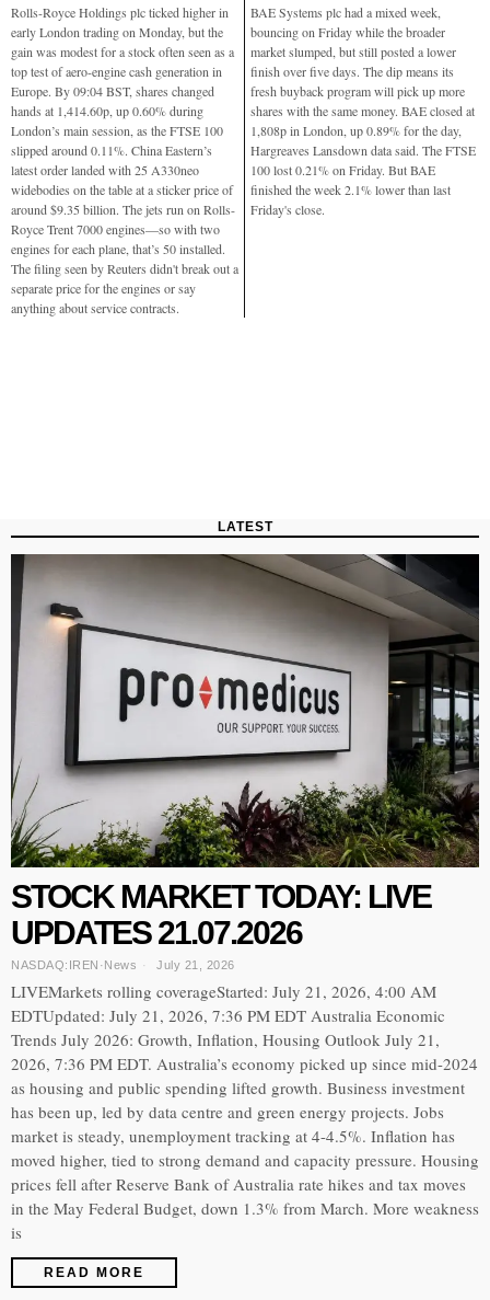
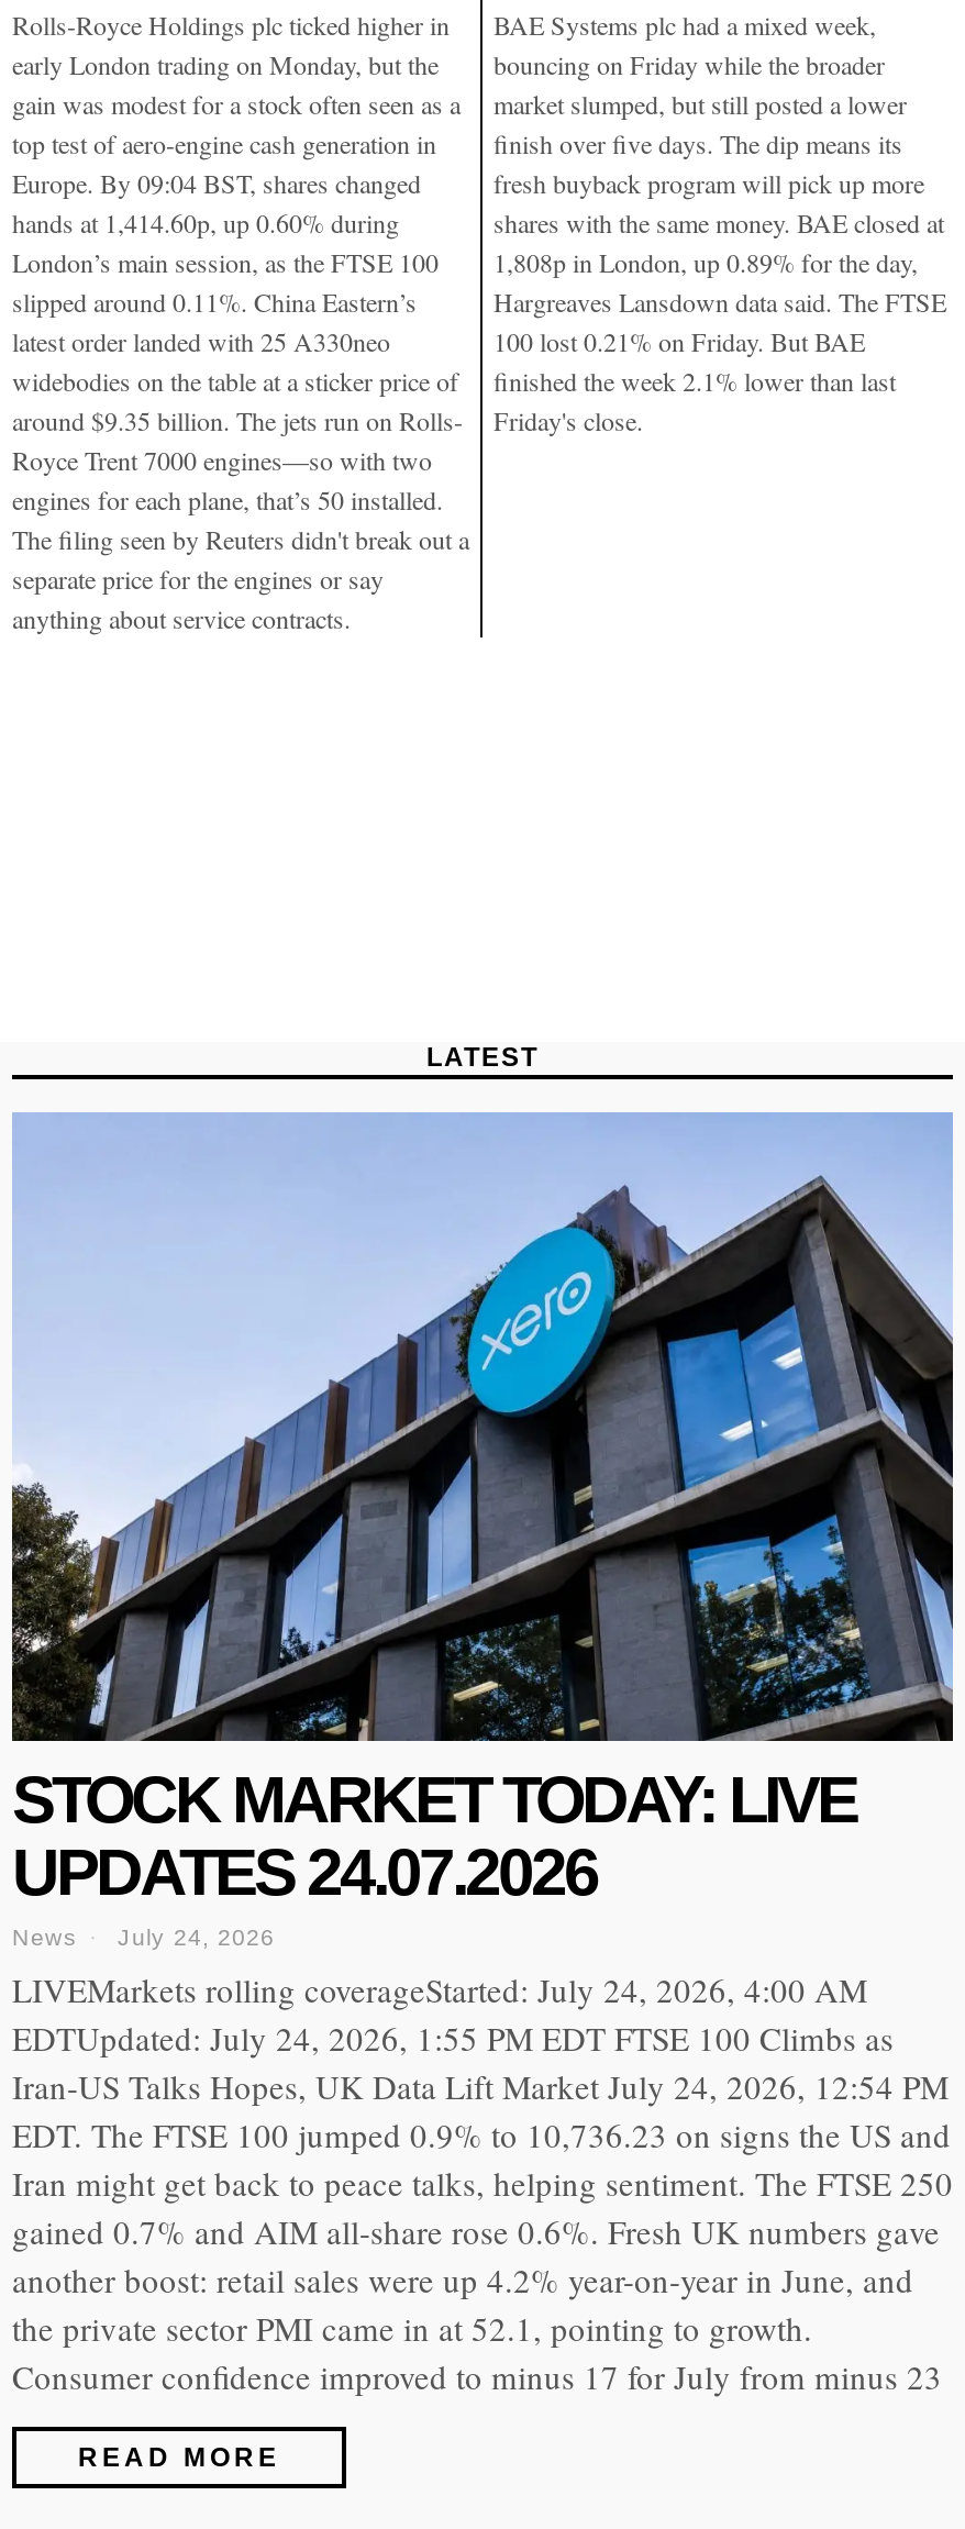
- [image]
+ [image]

- UPDATES 21.07.2026
- NASDAQ:IREN · News
- July 21, 2026
- LIVEMarkets rolling coverageStarted: July 21, 2026, 4:00 AM
- EDTUpdated: July 21, 2026, 7:36 PM EDT Australia Economic
- Trends July 2026: Growth, Inflation, Housing Outlook July 21,
- 2026, 7:36 PM EDT. Australia’s economy picked up since mid-2024
- as housing and public spending lifted growth. Business investment
- has been up, led by data centre and green energy projects. Jobs
- market is steady, unemployment tracking at 4-4.5%. Inflation has
- moved higher, tied to strong demand and capacity pressure. Housing
- prices fell after Reserve Bank of Australia rate hikes and tax moves
- in the May Federal Budget, down 1.3% from March. More weakness
- is
+ UPDATES 24.07.2026
+ News
+ July 24, 2026
+ LIVEMarkets rolling coverageStarted: July 24, 2026, 4:00 AM
+ EDTUpdated: July 24, 2026, 1:55 PM EDT FTSE 100 Climbs as
+ Iran-US Talks Hopes, UK Data Lift Market July 24, 2026, 12:54 PM
+ EDT. The FTSE 100 jumped 0.9% to 10,736.23 on signs the US and
+ Iran might get back to peace talks, helping sentiment. The FTSE 250
+ gained 0.7% and AIM all-share rose 0.6%. Fresh UK numbers gave
+ another boost: retail sales were up 4.2% year-on-year in June, and
+ the private sector PMI came in at 52.1, pointing to growth.
+ Consumer confidence improved to minus 17 for July from minus 23
